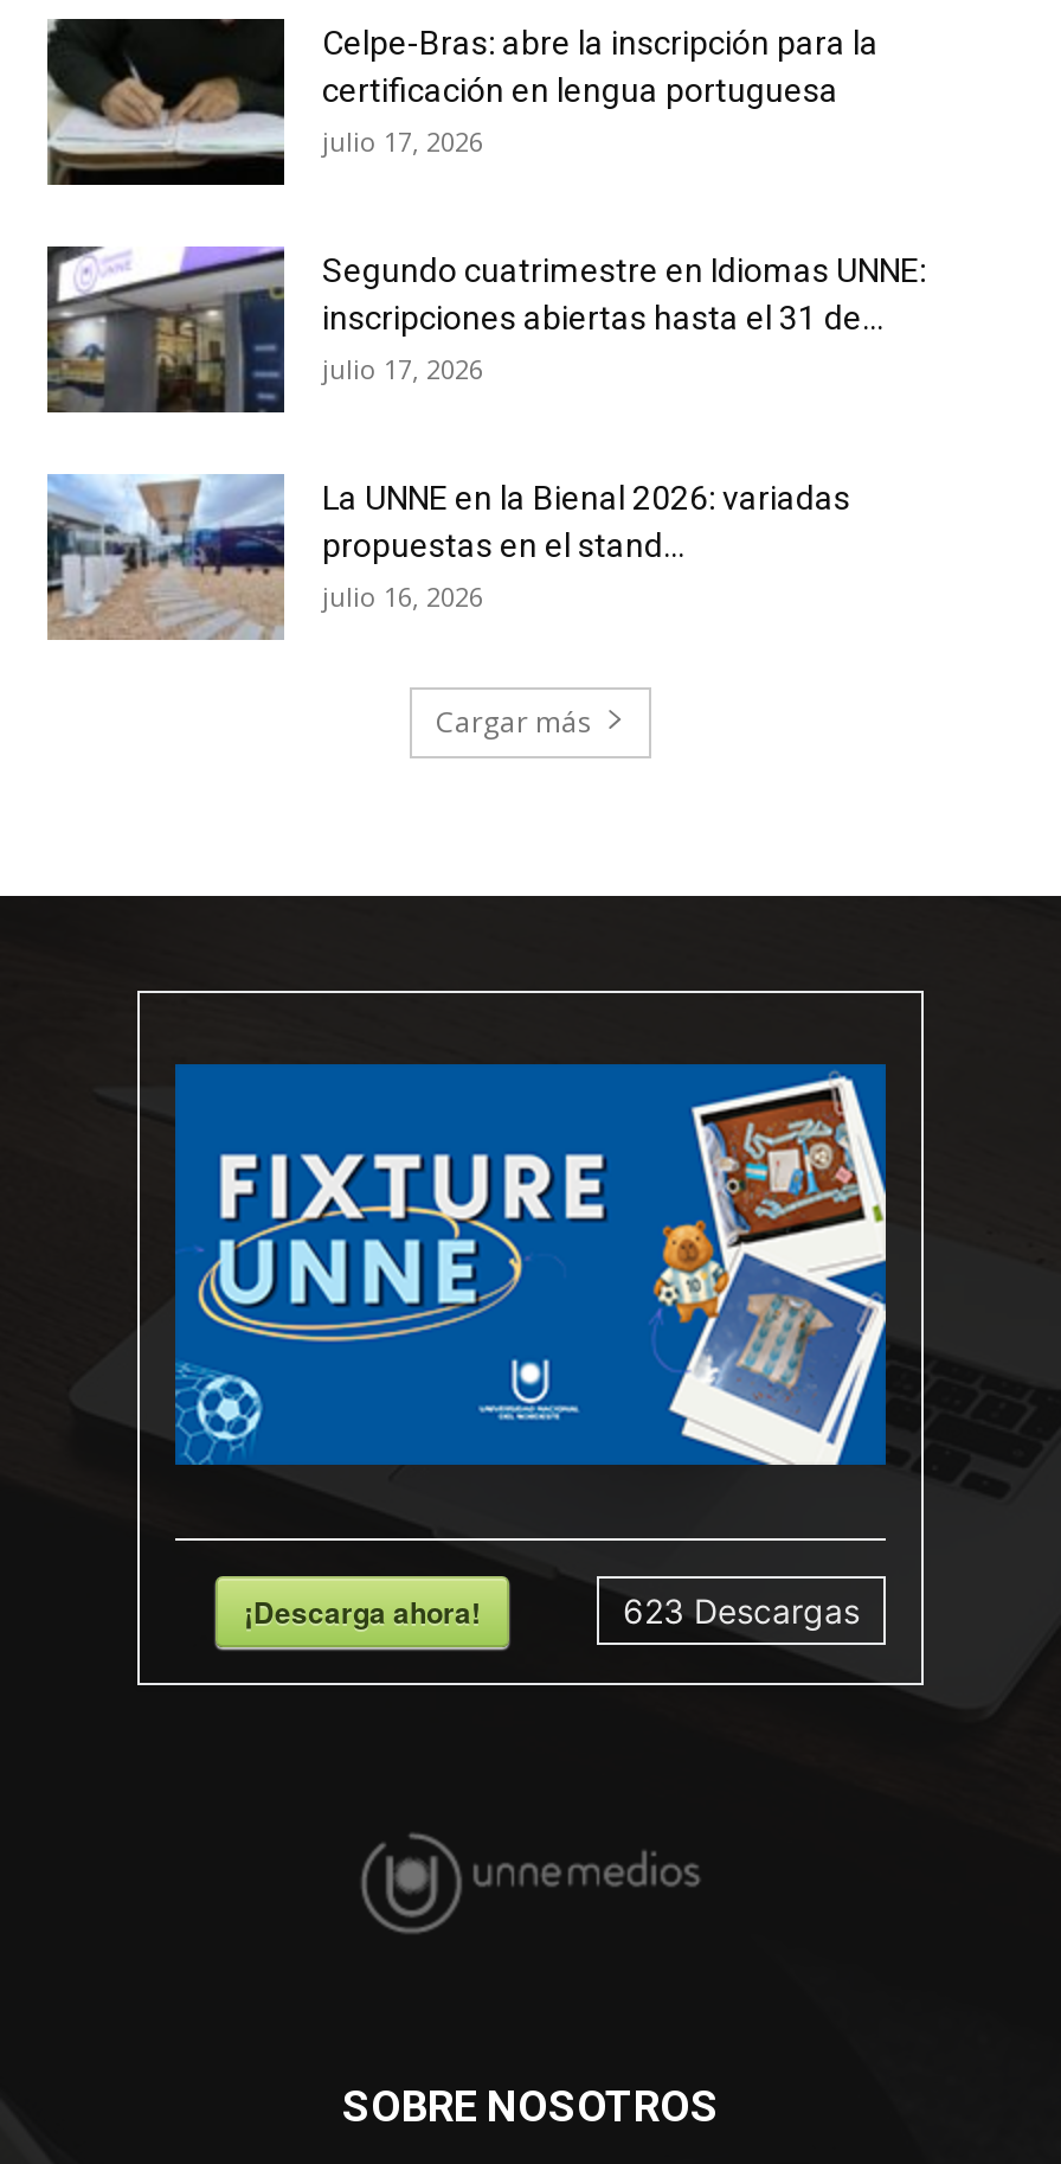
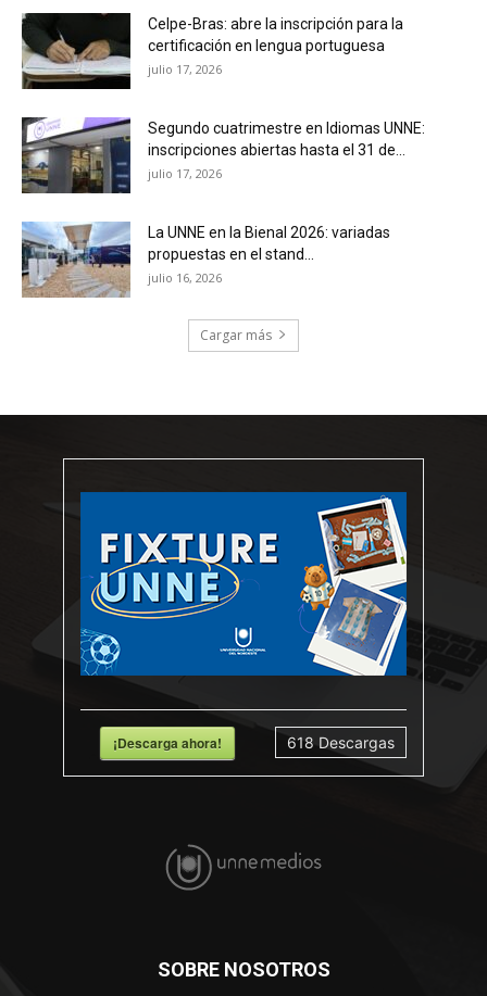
- 623 Descargas
+ 618 Descargas
